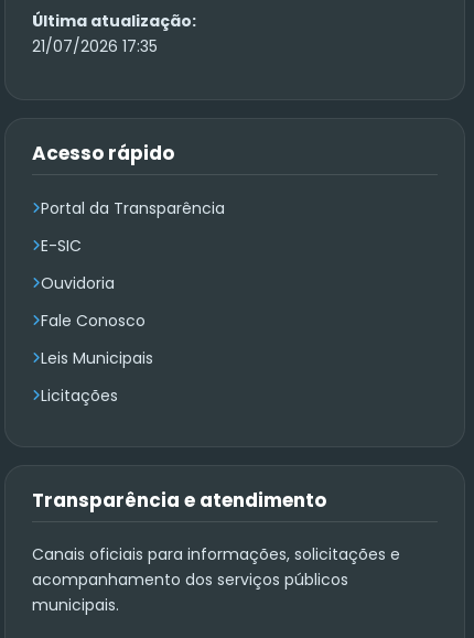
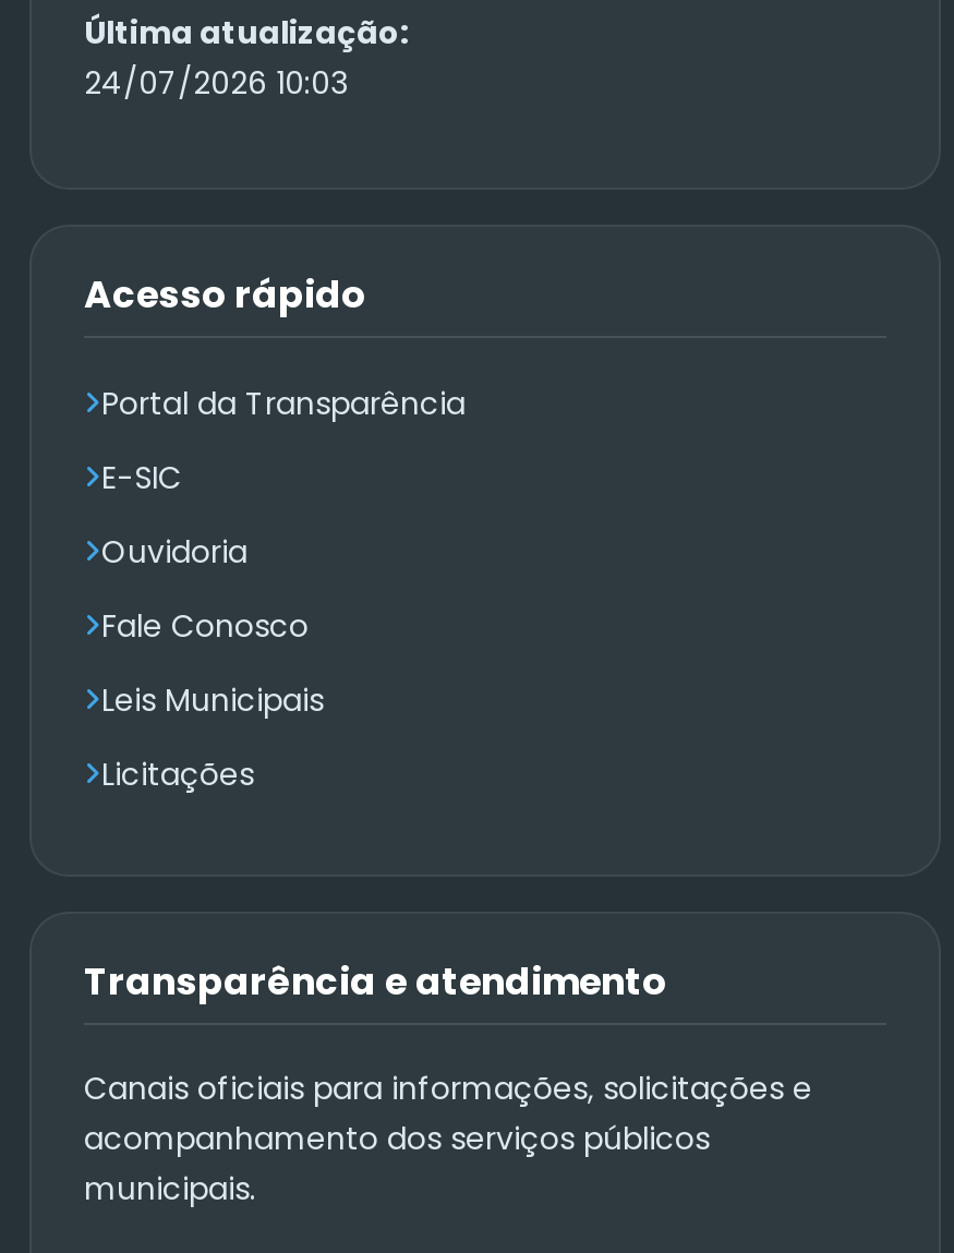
- 21/07/2026 17:35
+ 24/07/2026 10:03
